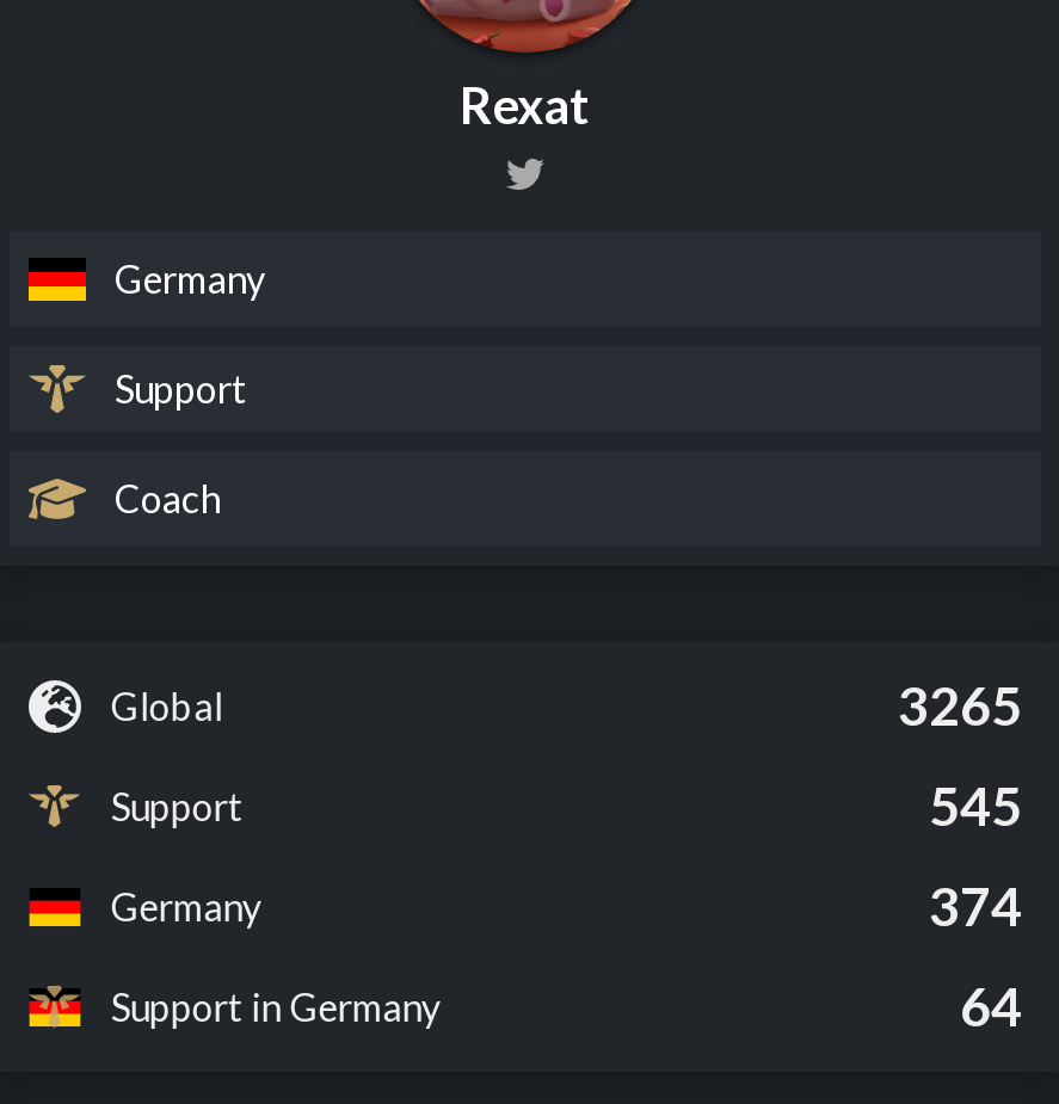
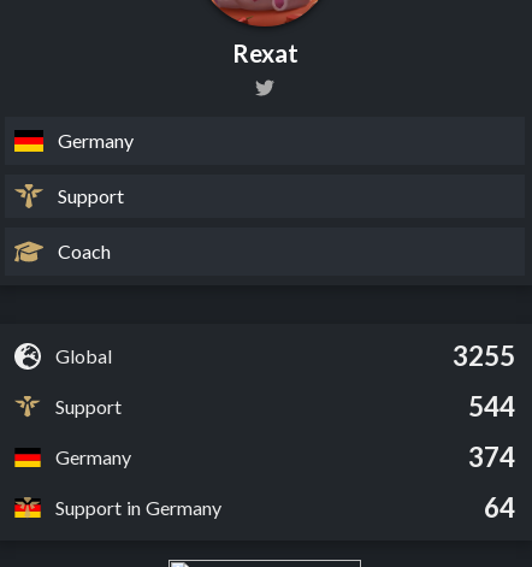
- 3265
+ 3255

- 545
+ 544
